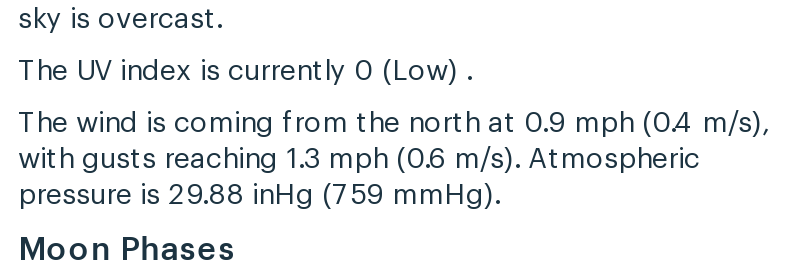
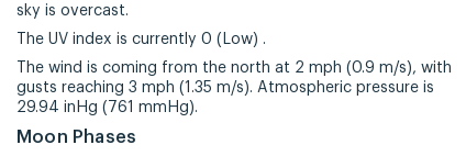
- The wind is coming from the north at 0.9 mph (0.4 m/s),
- with gusts reaching 1.3 mph (0.6 m/s). Atmospheric
- pressure is 29.88 inHg (759 mmHg).
+ The wind is coming from the north at 2 mph (0.9 m/s), with
+ gusts reaching 3 mph (1.35 m/s). Atmospheric pressure is
+ 29.94 inHg (761 mmHg).
